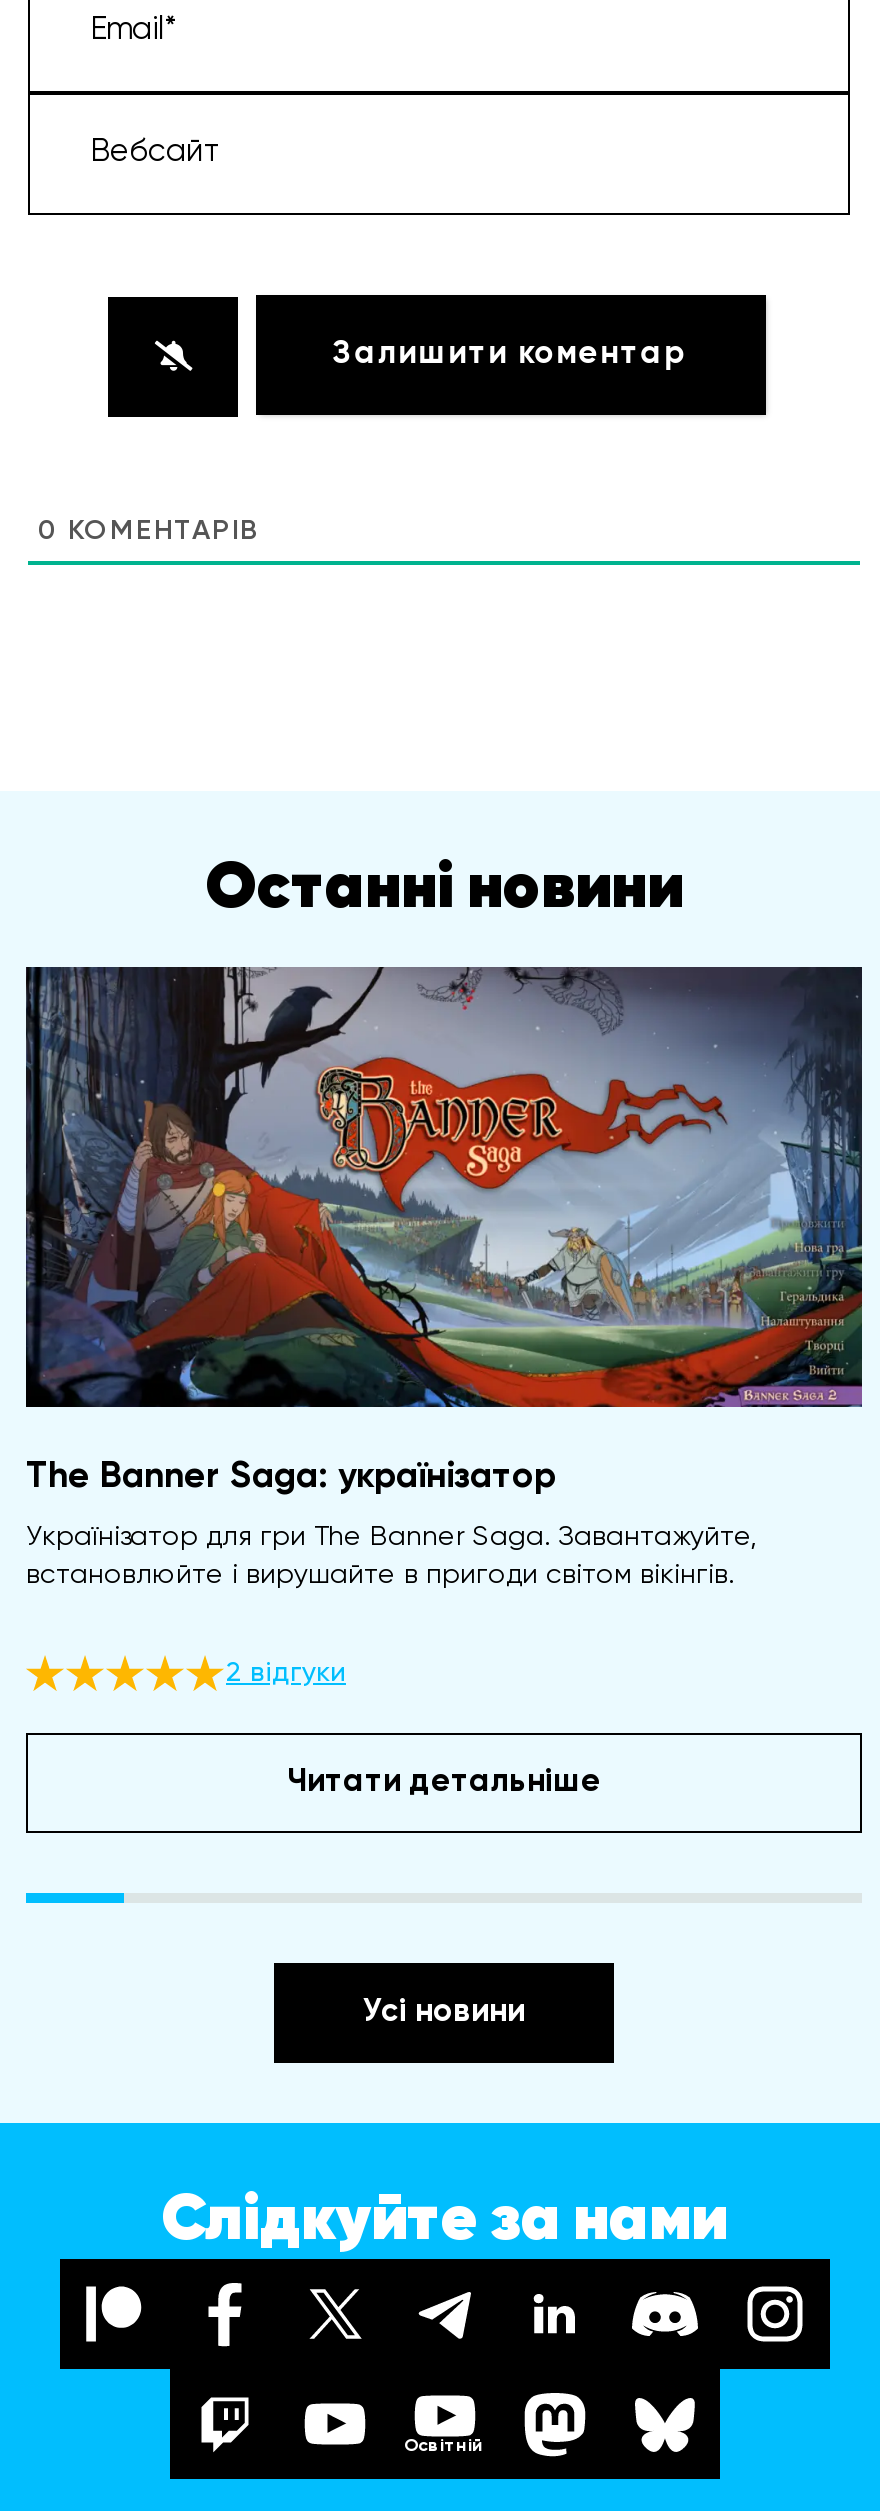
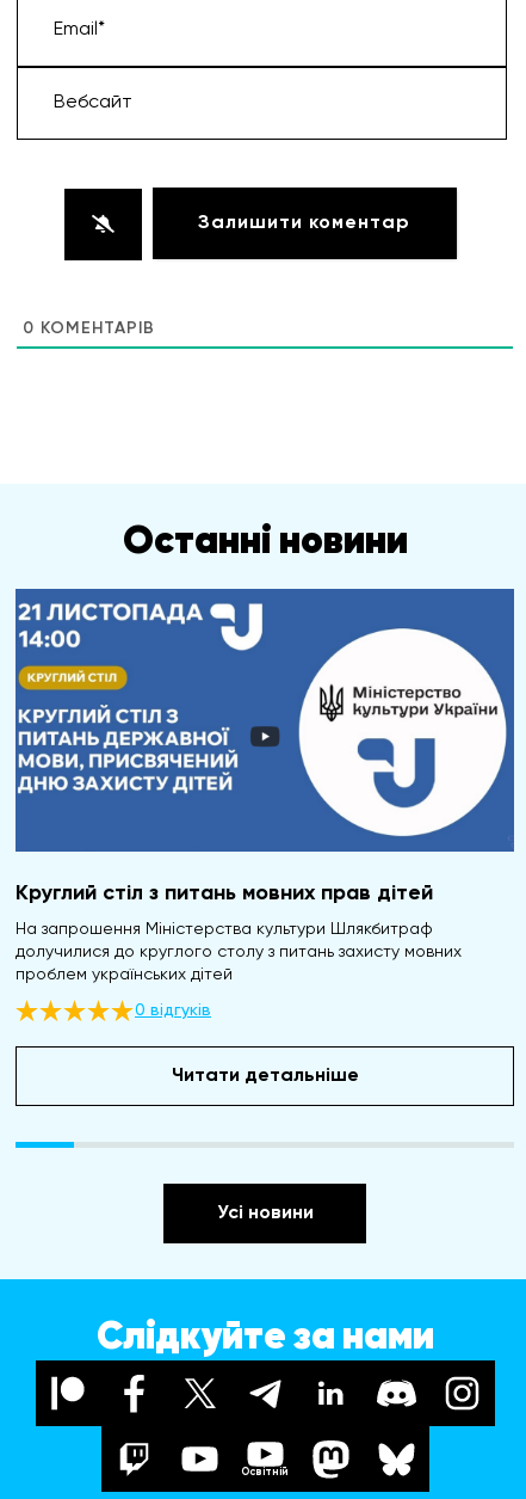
- [image]
- The Banner Saga: українізатор
+ [image]
+ Круглий стіл з питань мовних прав дітей

- Українізатор для гри The Banner Saga. Завантажуйте,
- встановлюйте і вирушайте в пригоди світом вікінгів.
+ На запрошення Міністерства культури Шлякбитраф
+ долучилися до круглого столу з питань захисту мовних
+ проблем українських дітей

- 2 відгуки
+ 0 відгуків
